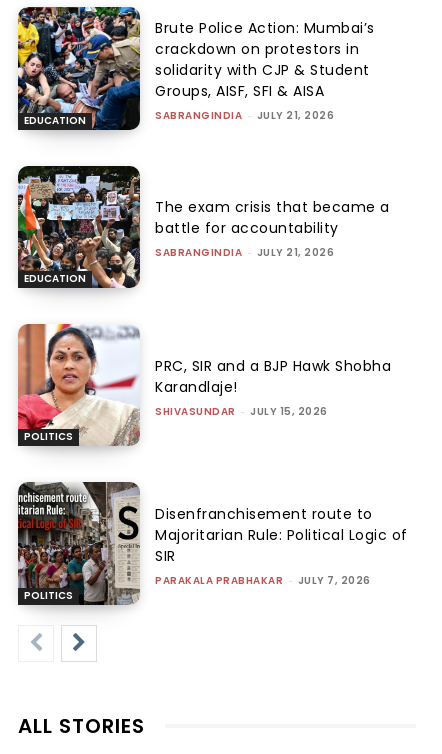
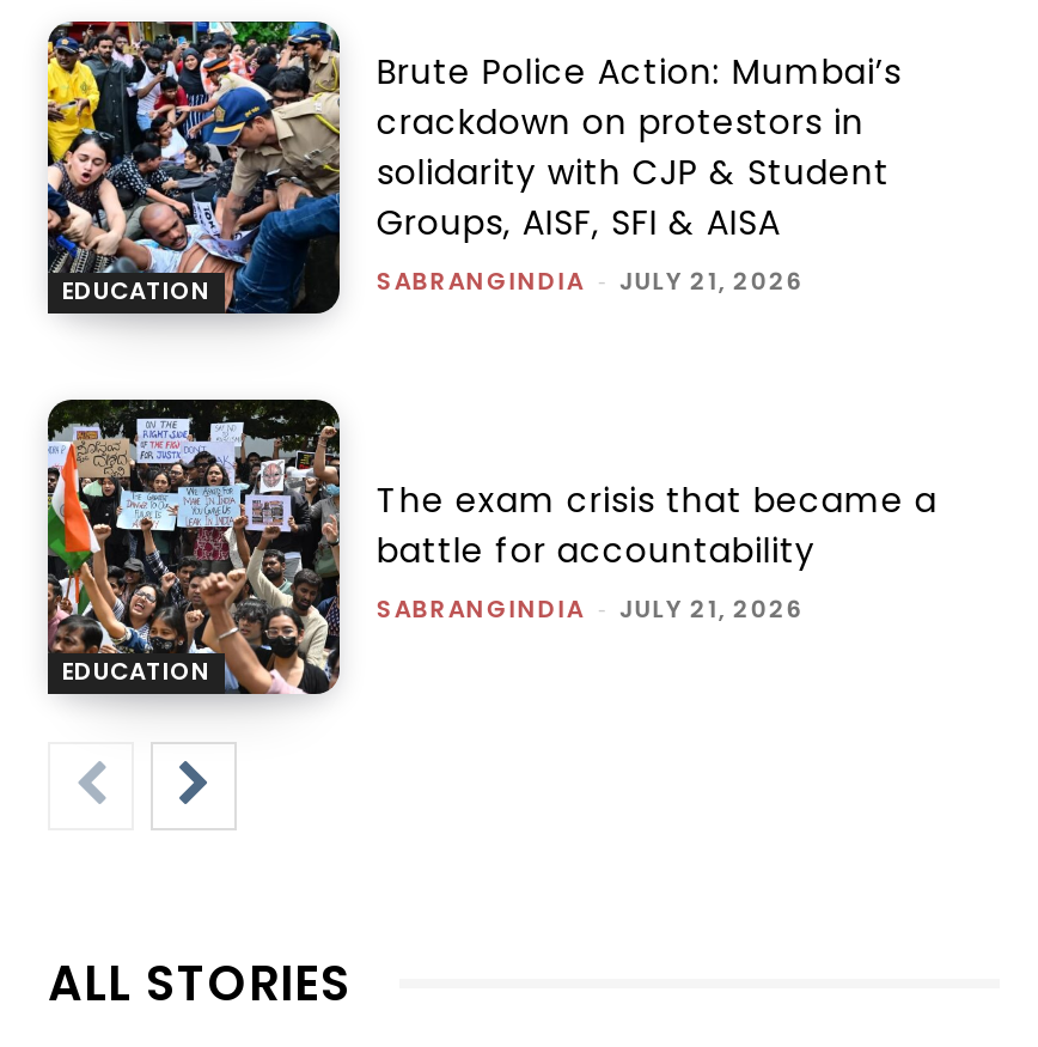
- [image]
- POLITICS

- PRC, SIR and a BJP Hawk Shobha
- Karandlaje!
- SHIVASUNDAR - JULY 15, 2026

- [image]
- POLITICS

- Disenfranchisement route to
- Majoritarian Rule: Political Logic of
- SIR
- PARAKALA PRABHAKAR - JULY 7, 2026
